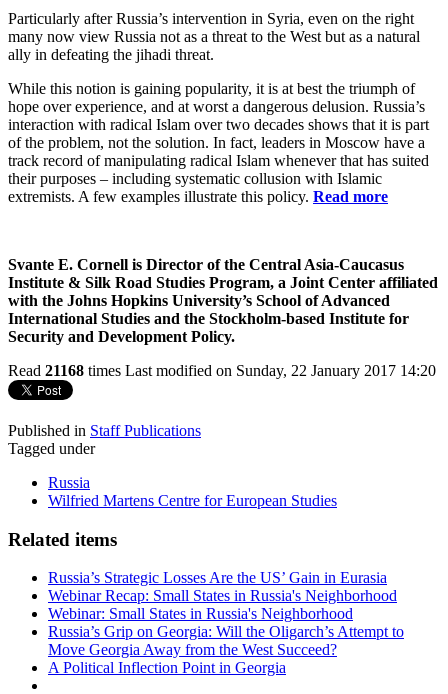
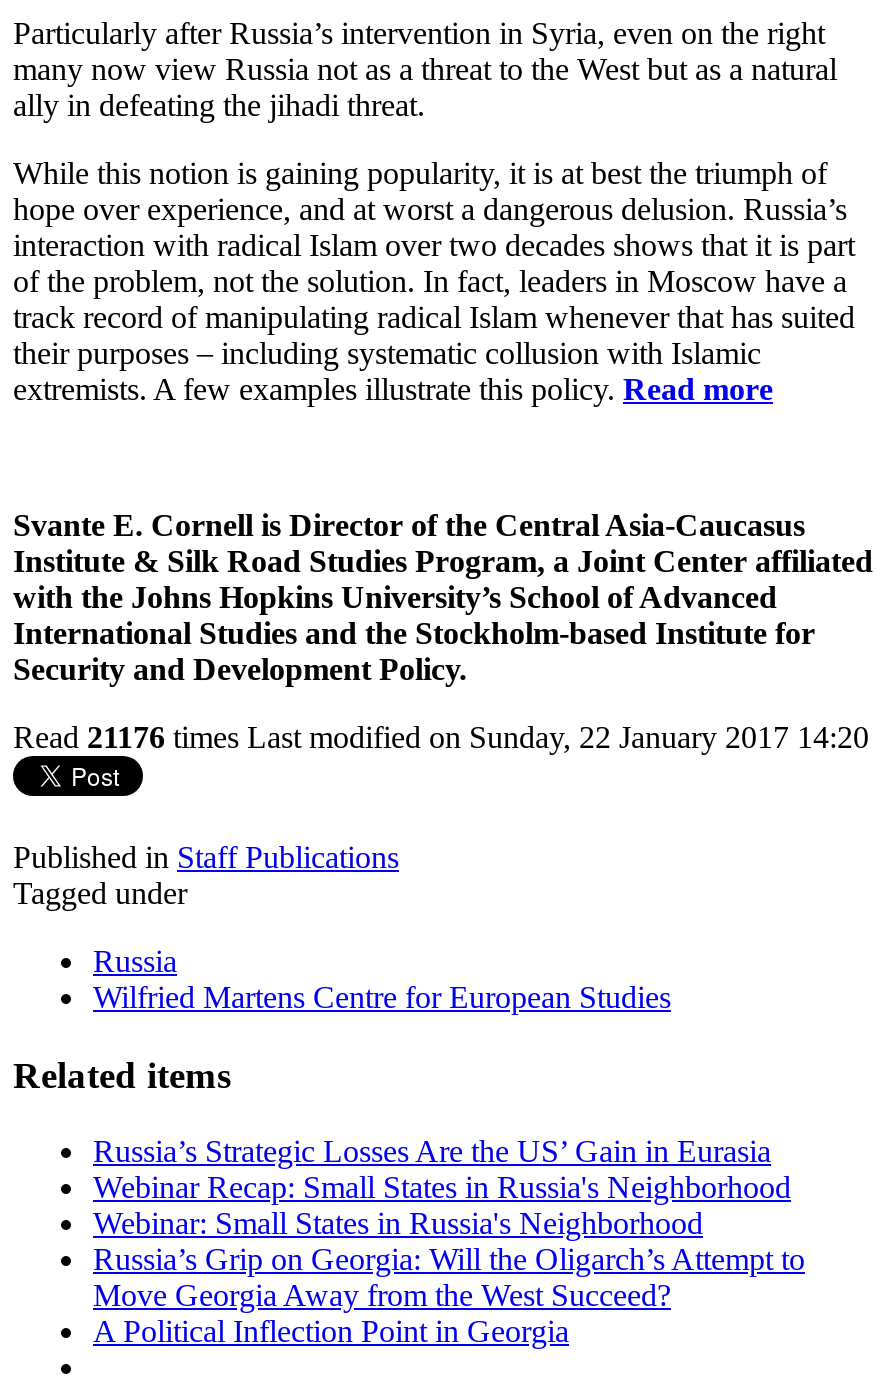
- Read 21168 times Last modified on Sunday, 22 January 2017 14:20
+ Read 21176 times Last modified on Sunday, 22 January 2017 14:20
